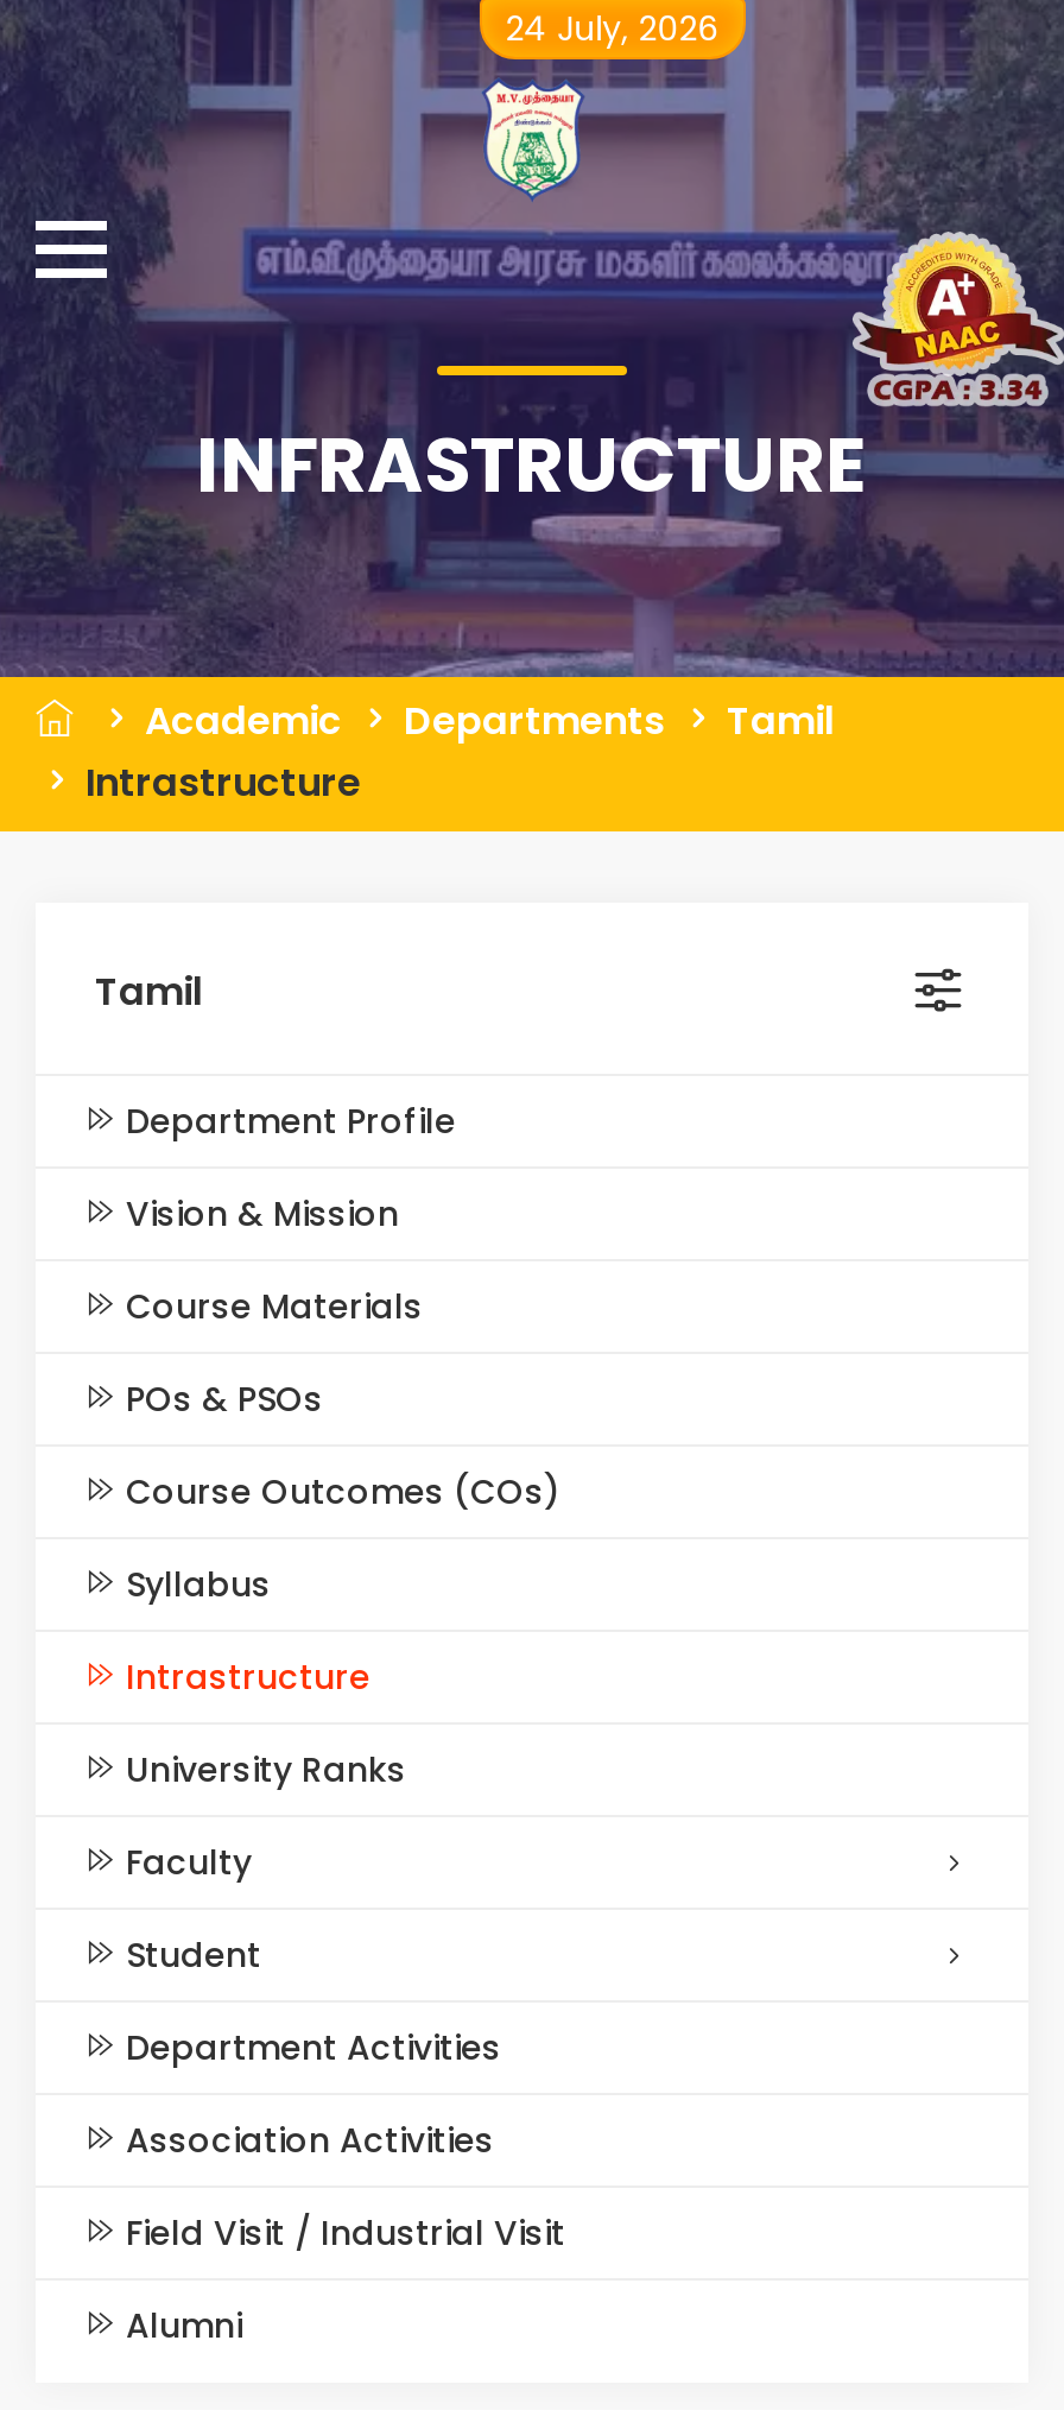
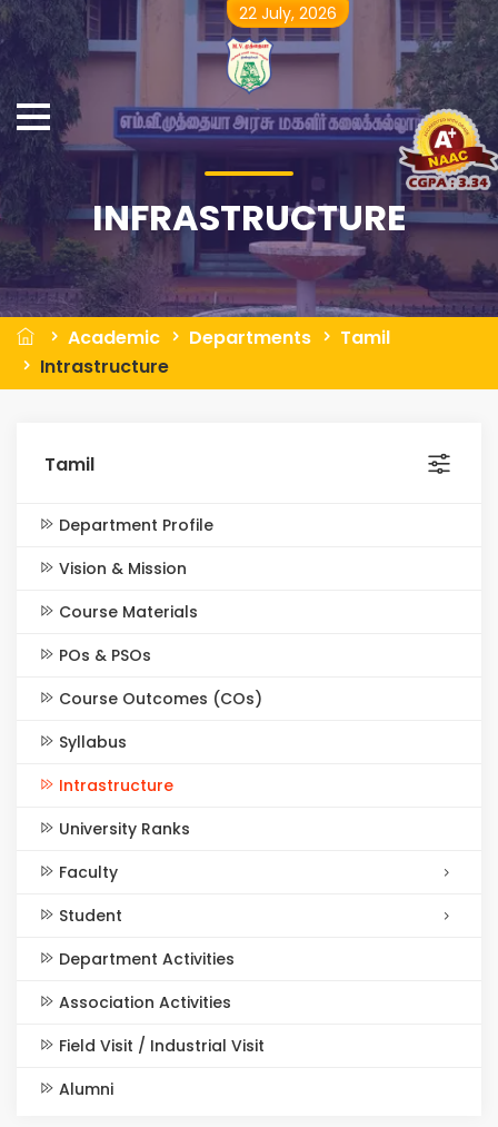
- 24 July, 2026
+ 22 July, 2026
